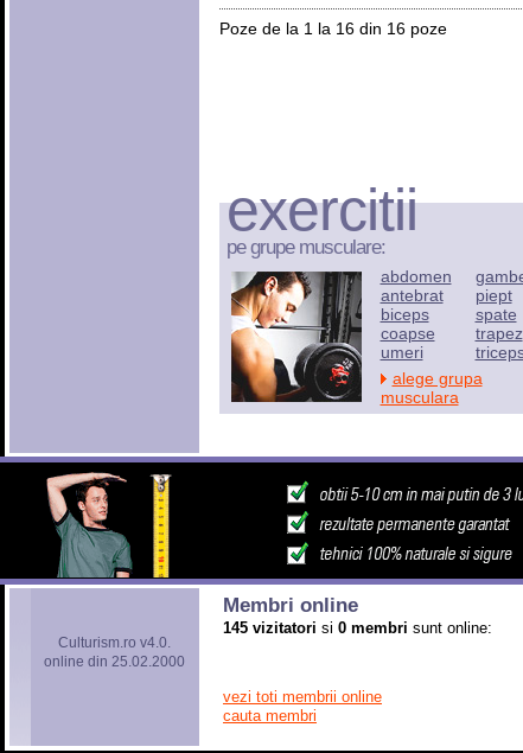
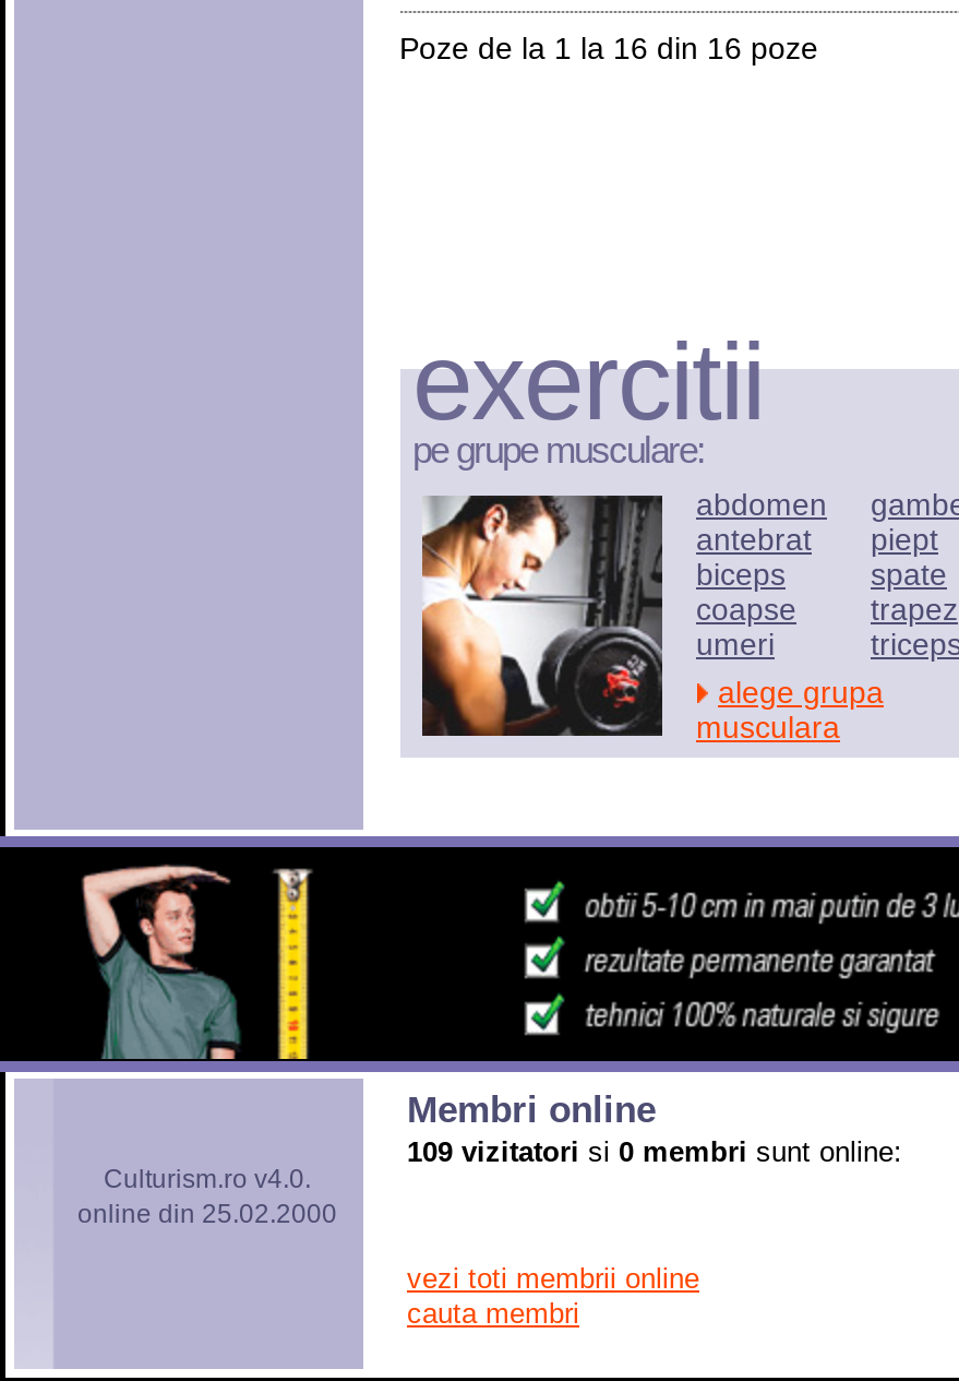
- 145 vizitatori si 0 membri sunt online:
+ 109 vizitatori si 0 membri sunt online:
